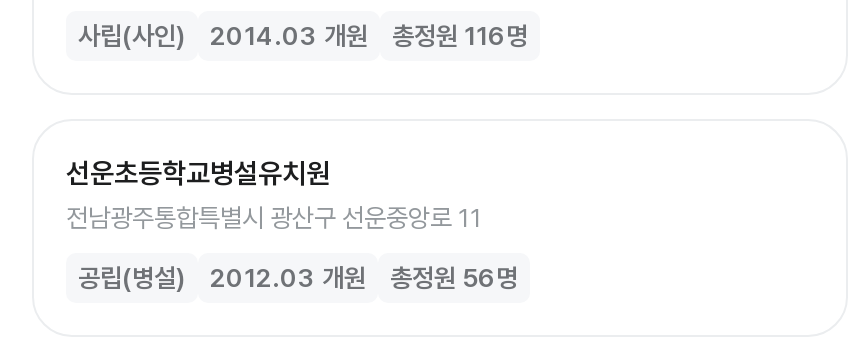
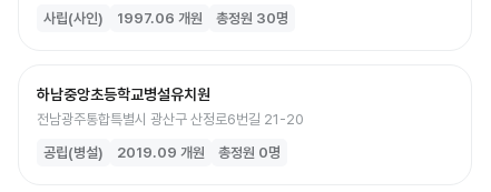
- 2014.03 개원
- 총정원 116명
+ 1997.06 개원
+ 총정원 30명

- 선운초등학교병설유치원
- 전남광주통합특별시 광산구 선운중앙로 11
+ 하남중앙초등학교병설유치원
+ 전남광주통합특별시 광산구 산정로6번길 21-20

- 2012.03 개원
- 총정원 56명
+ 2019.09 개원
+ 총정원 0명
